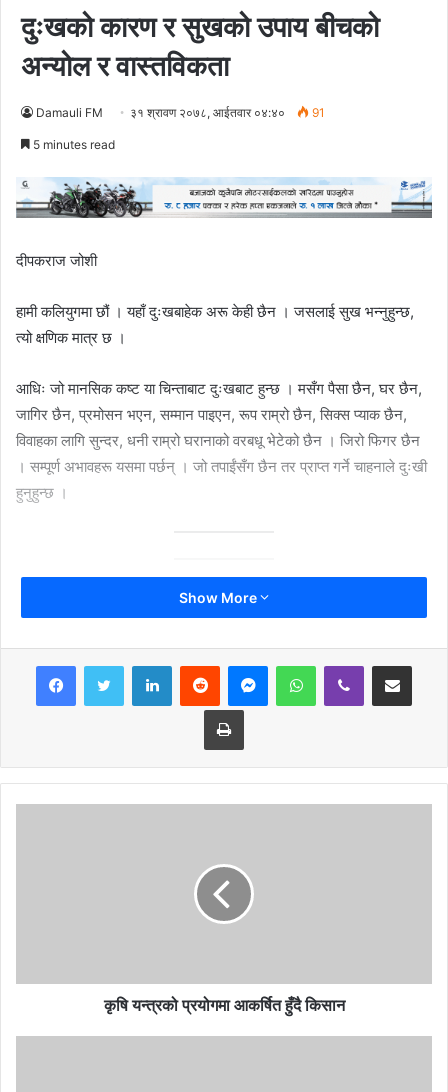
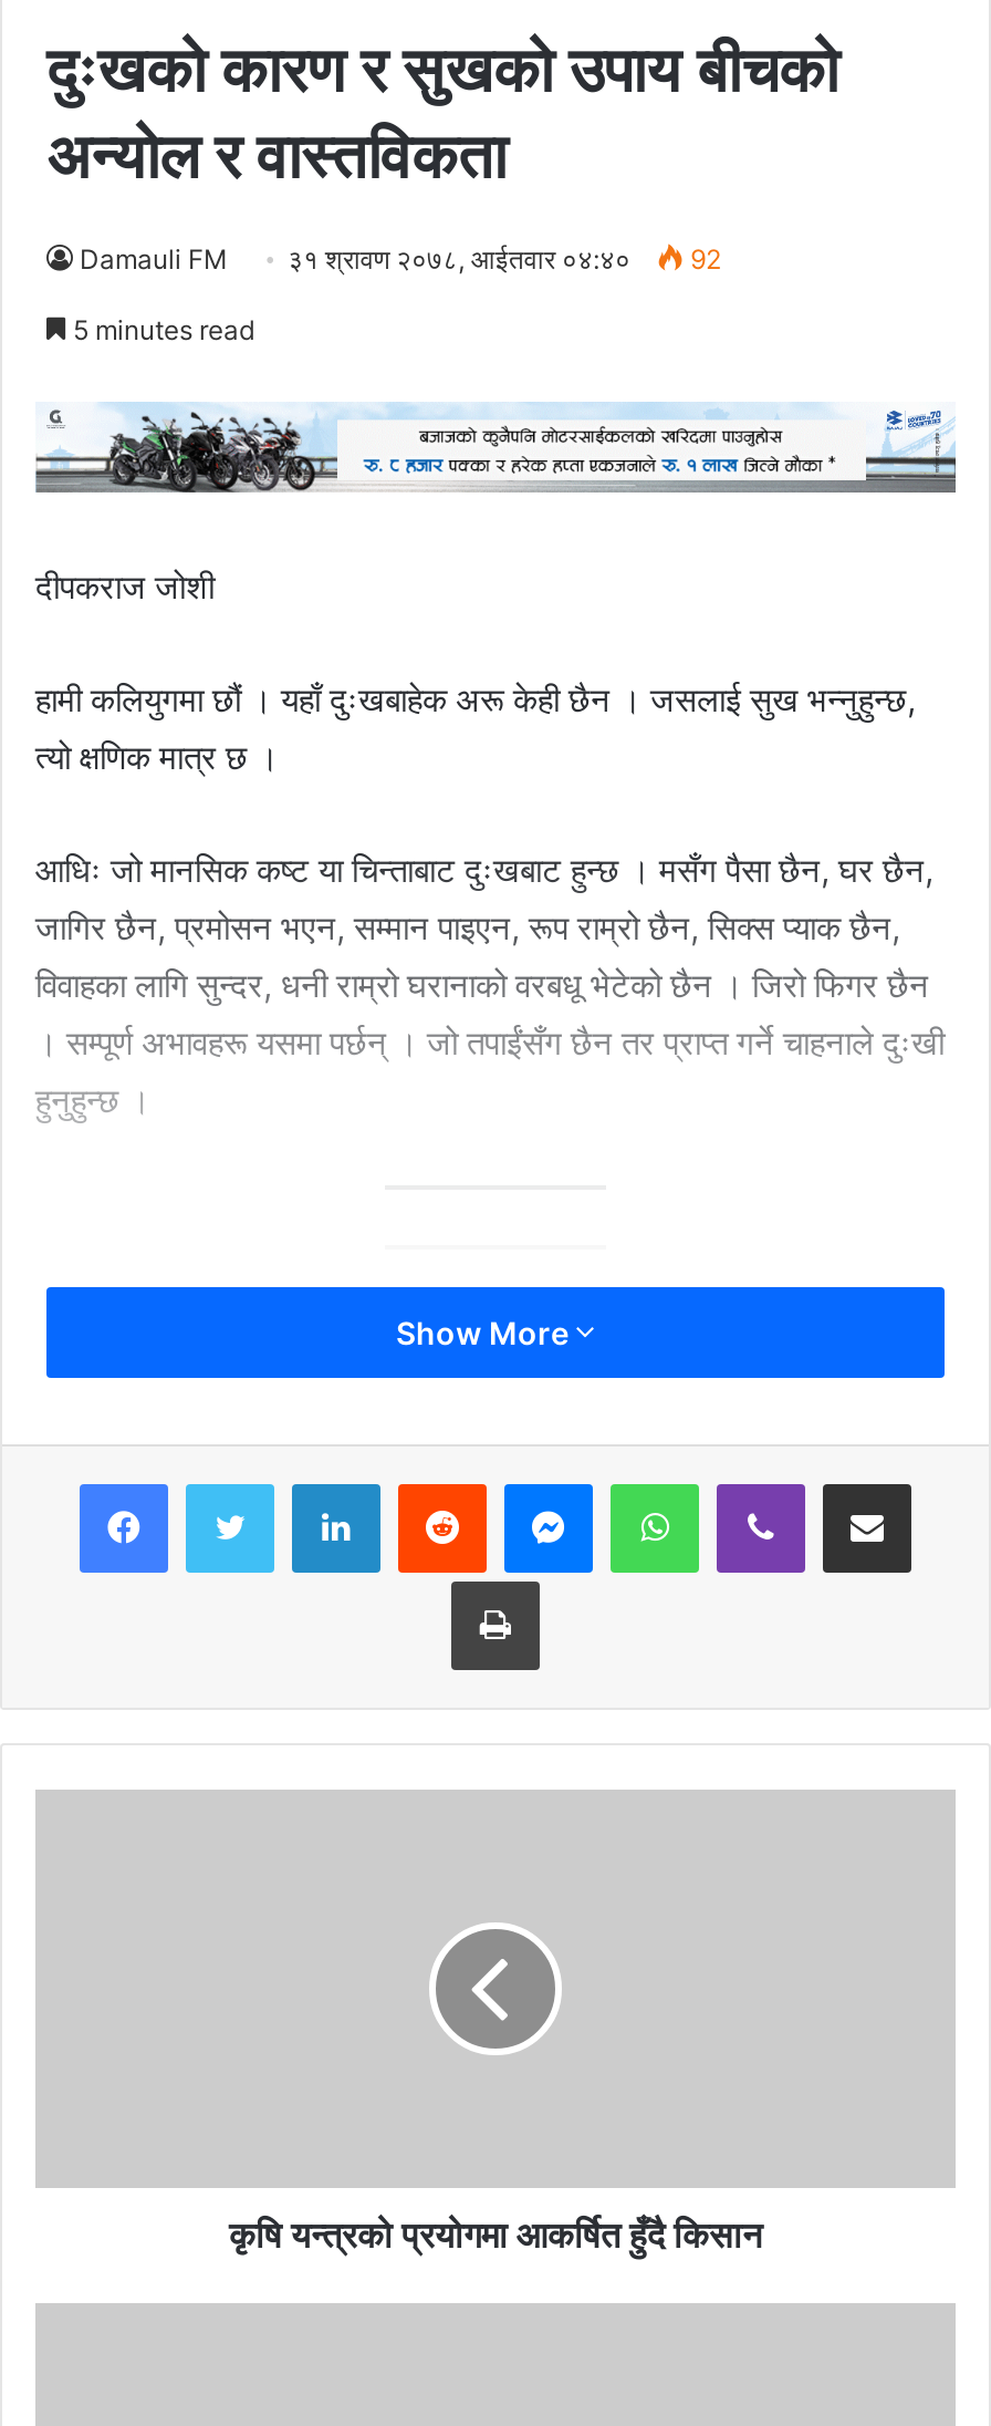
- Damauli FM ३१ श्रावण २०७८, आईतवार ०४:४० 91
+ Damauli FM ३१ श्रावण २०७८, आईतवार ०४:४० 92
